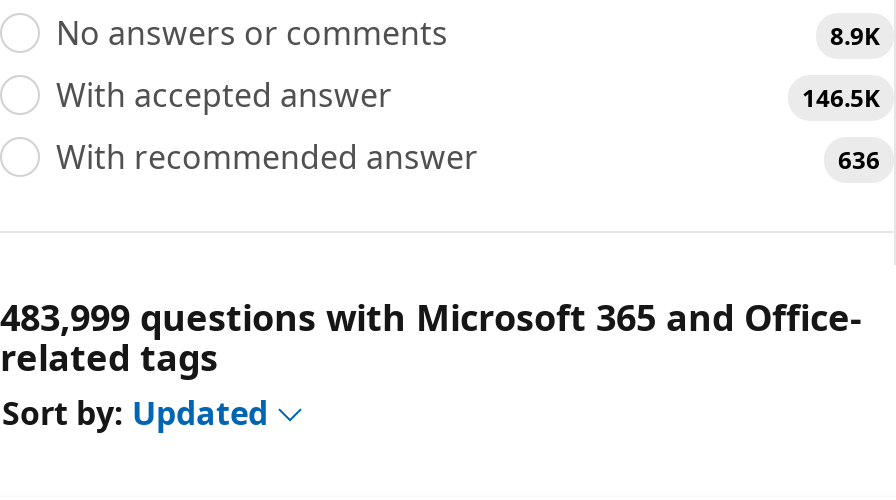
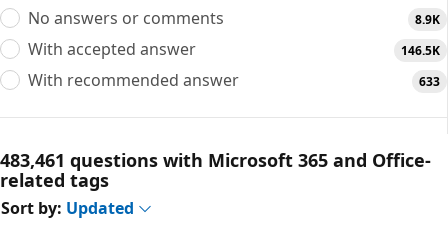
- 636
+ 633

- 483,999 questions with Microsoft 365 and Office-
+ 483,461 questions with Microsoft 365 and Office-
